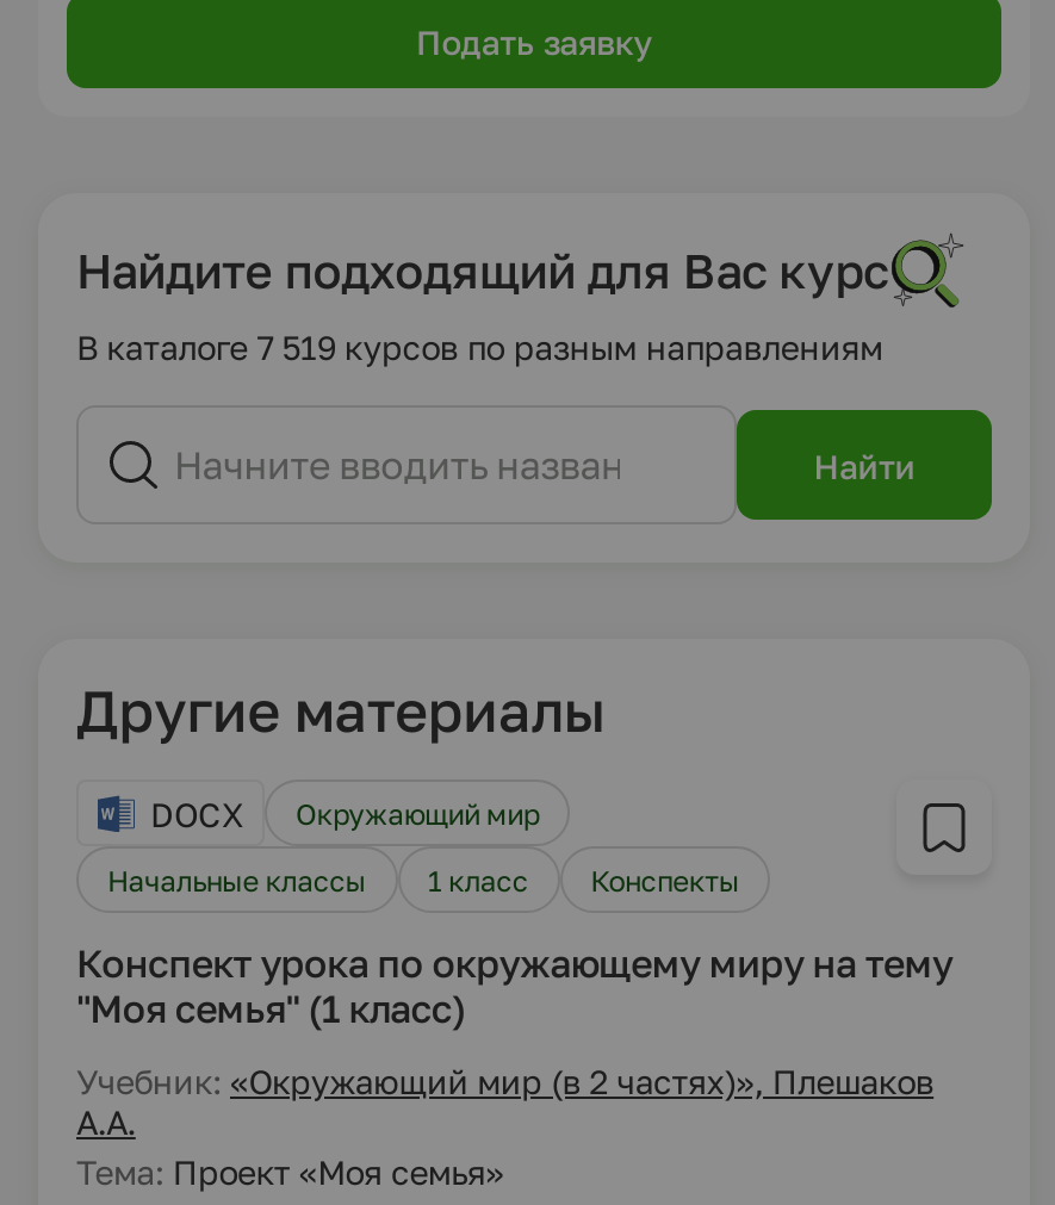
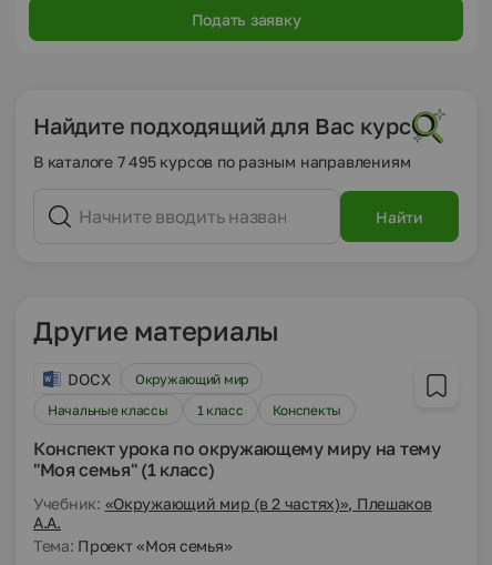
- В каталоге 7 519 курсов по разным направлениям
+ В каталоге 7 495 курсов по разным направлениям
